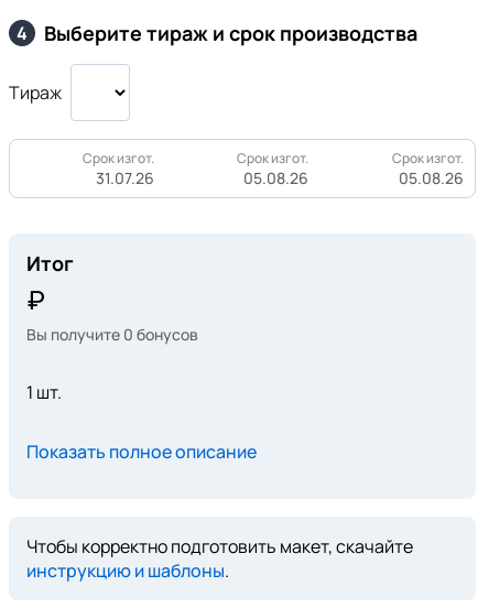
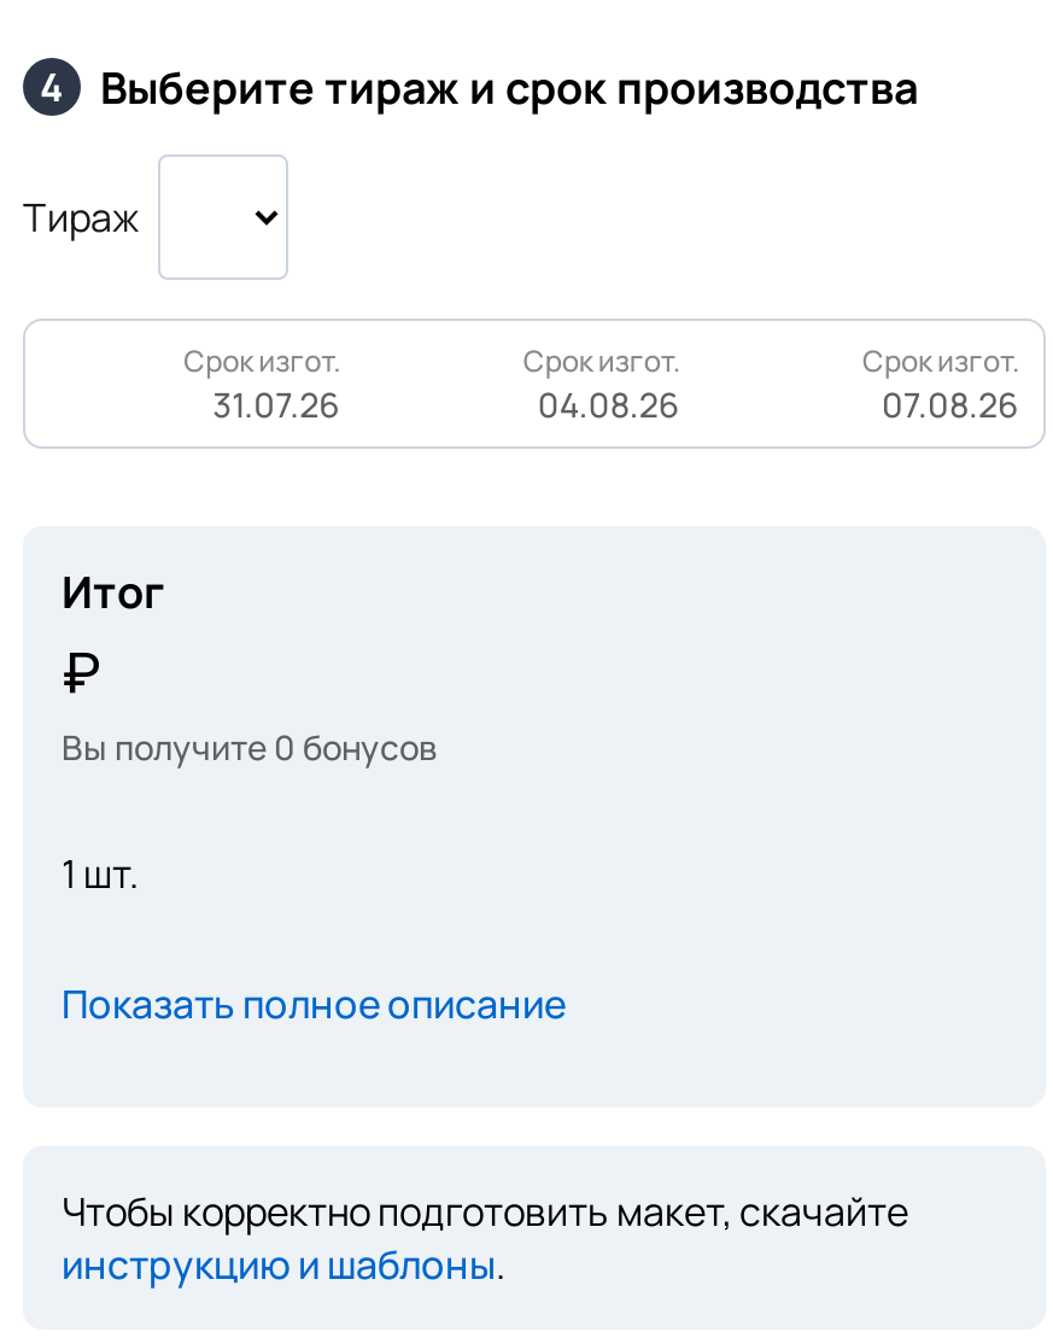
- 05.08.26
+ 04.08.26

- 05.08.26
+ 07.08.26
